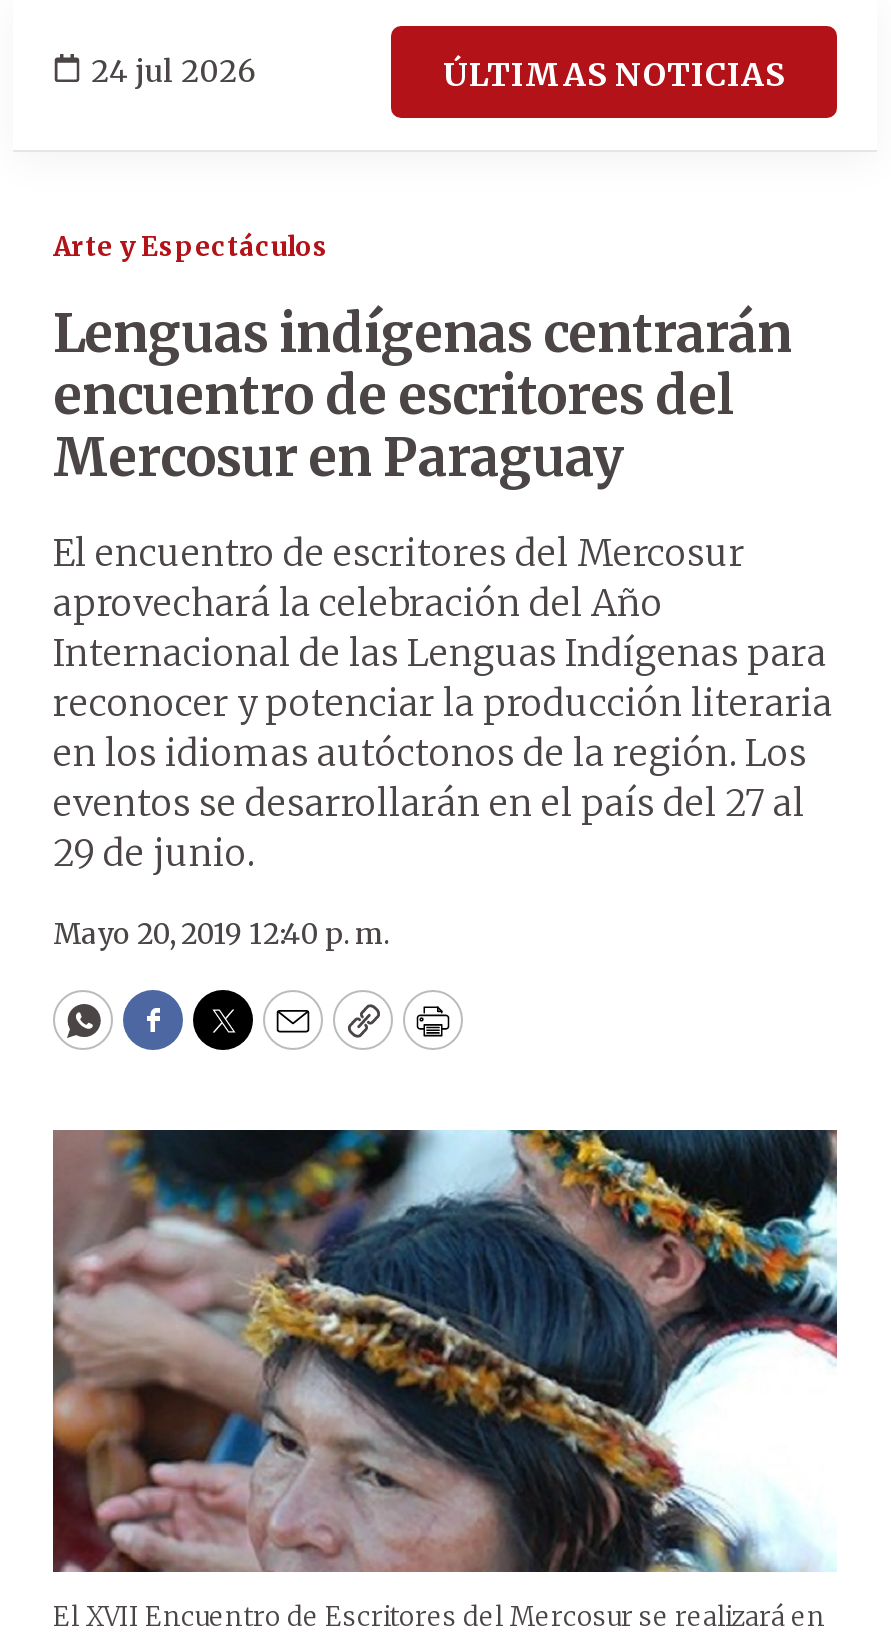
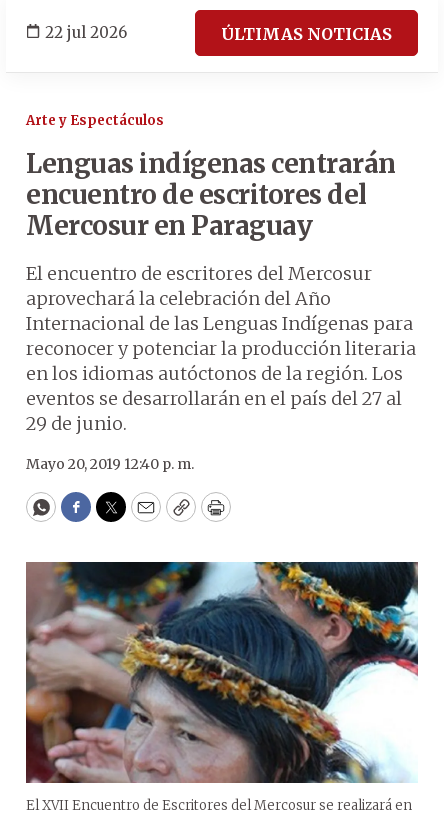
- 24 jul 2026
+ 22 jul 2026
